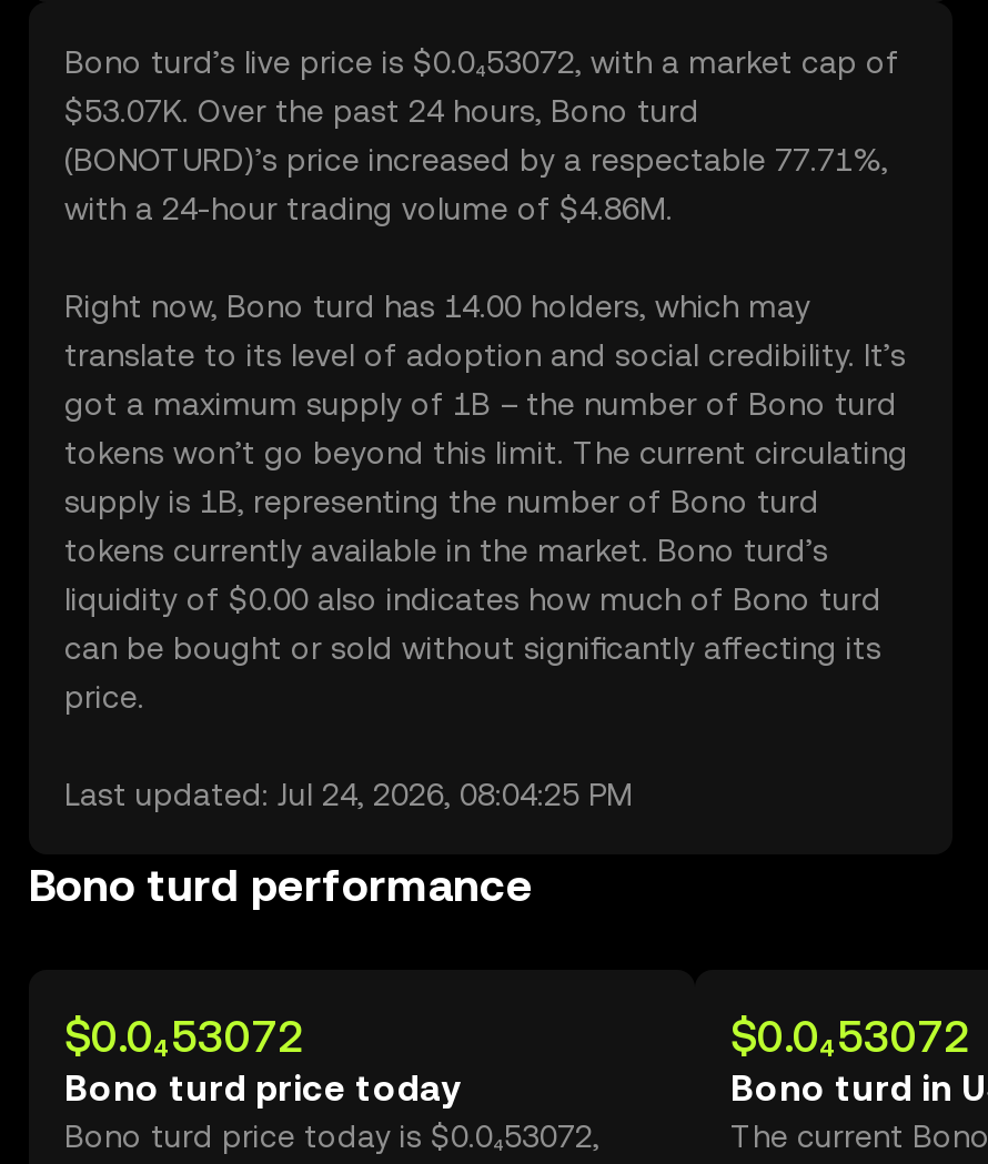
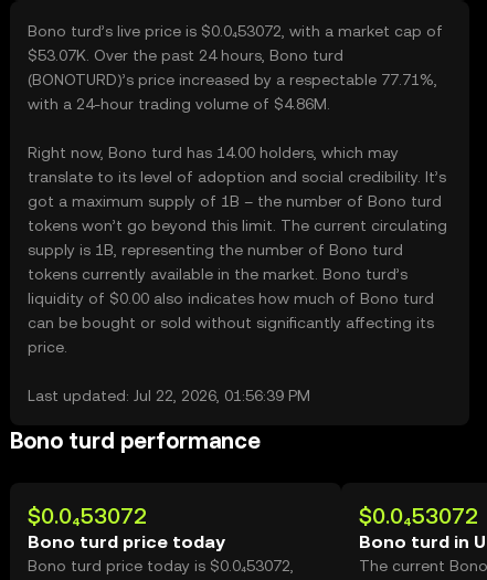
- Last updated: Jul 24, 2026, 08:04:25 PM
+ Last updated: Jul 22, 2026, 01:56:39 PM
